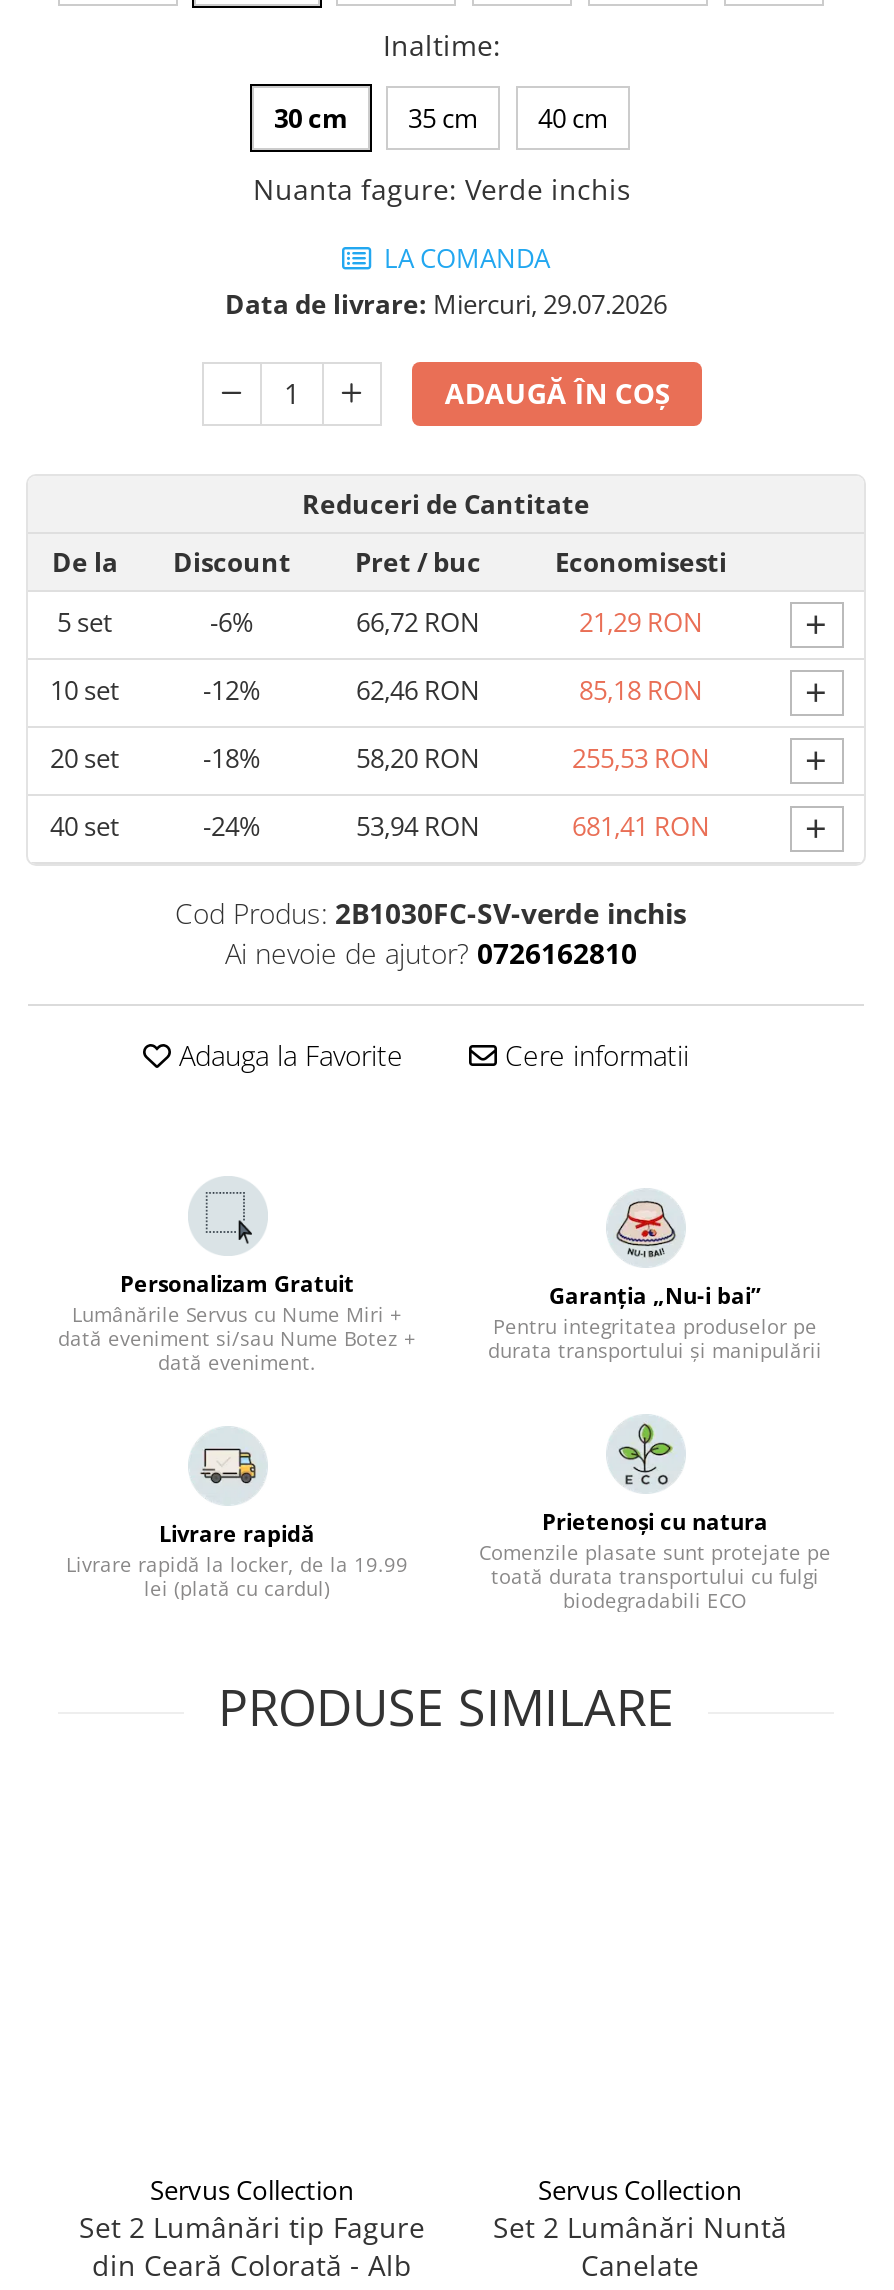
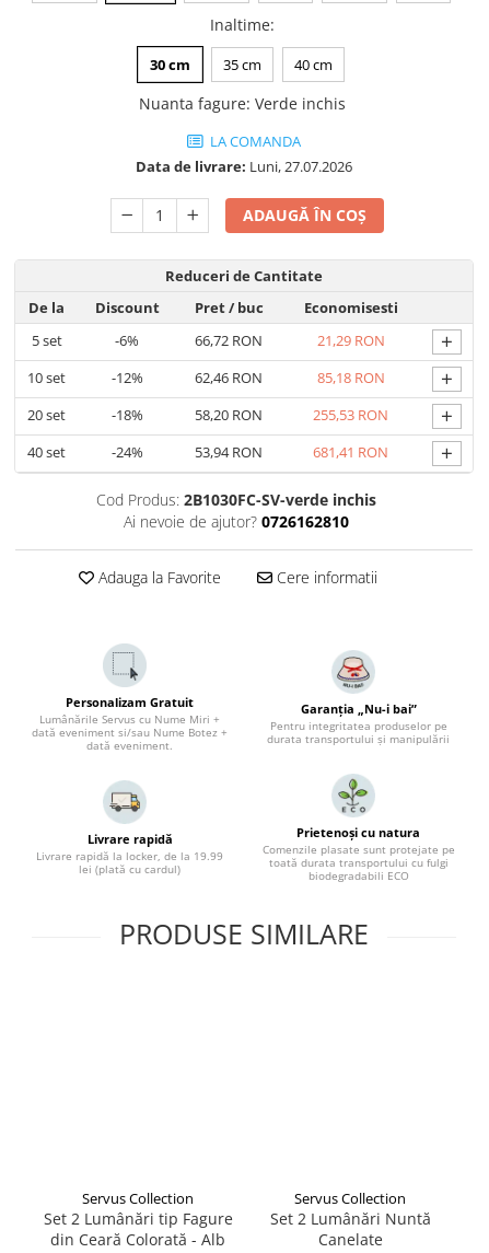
- Data de livrare: Miercuri, 29.07.2026
+ Data de livrare: Luni, 27.07.2026
